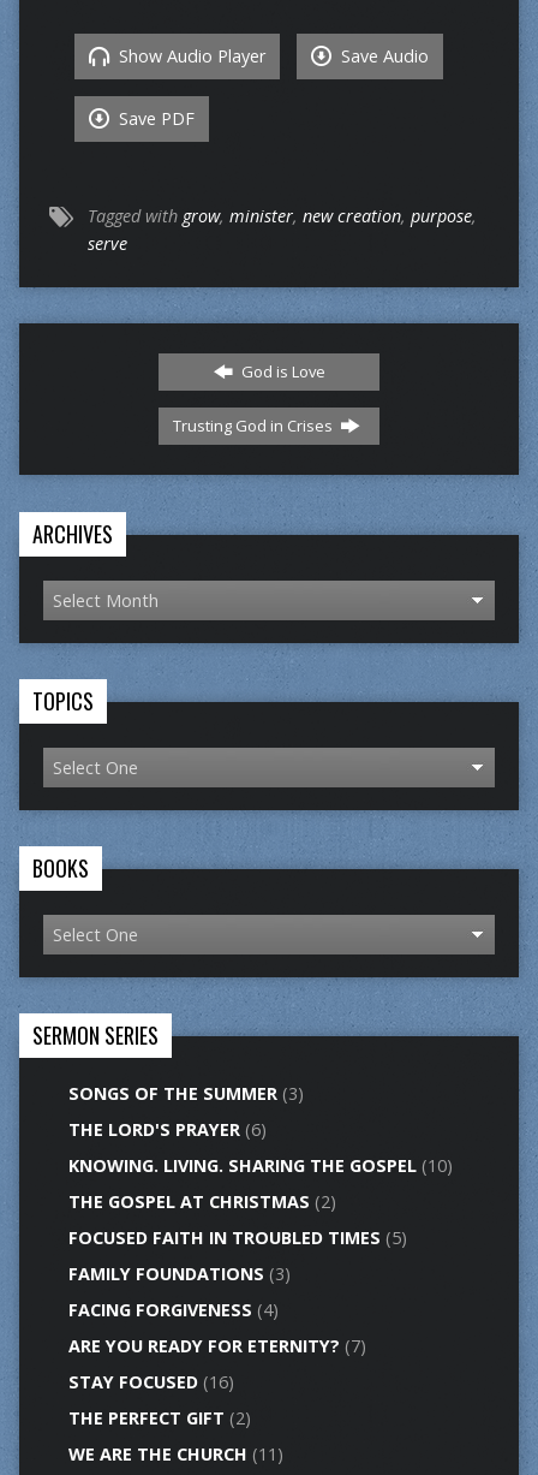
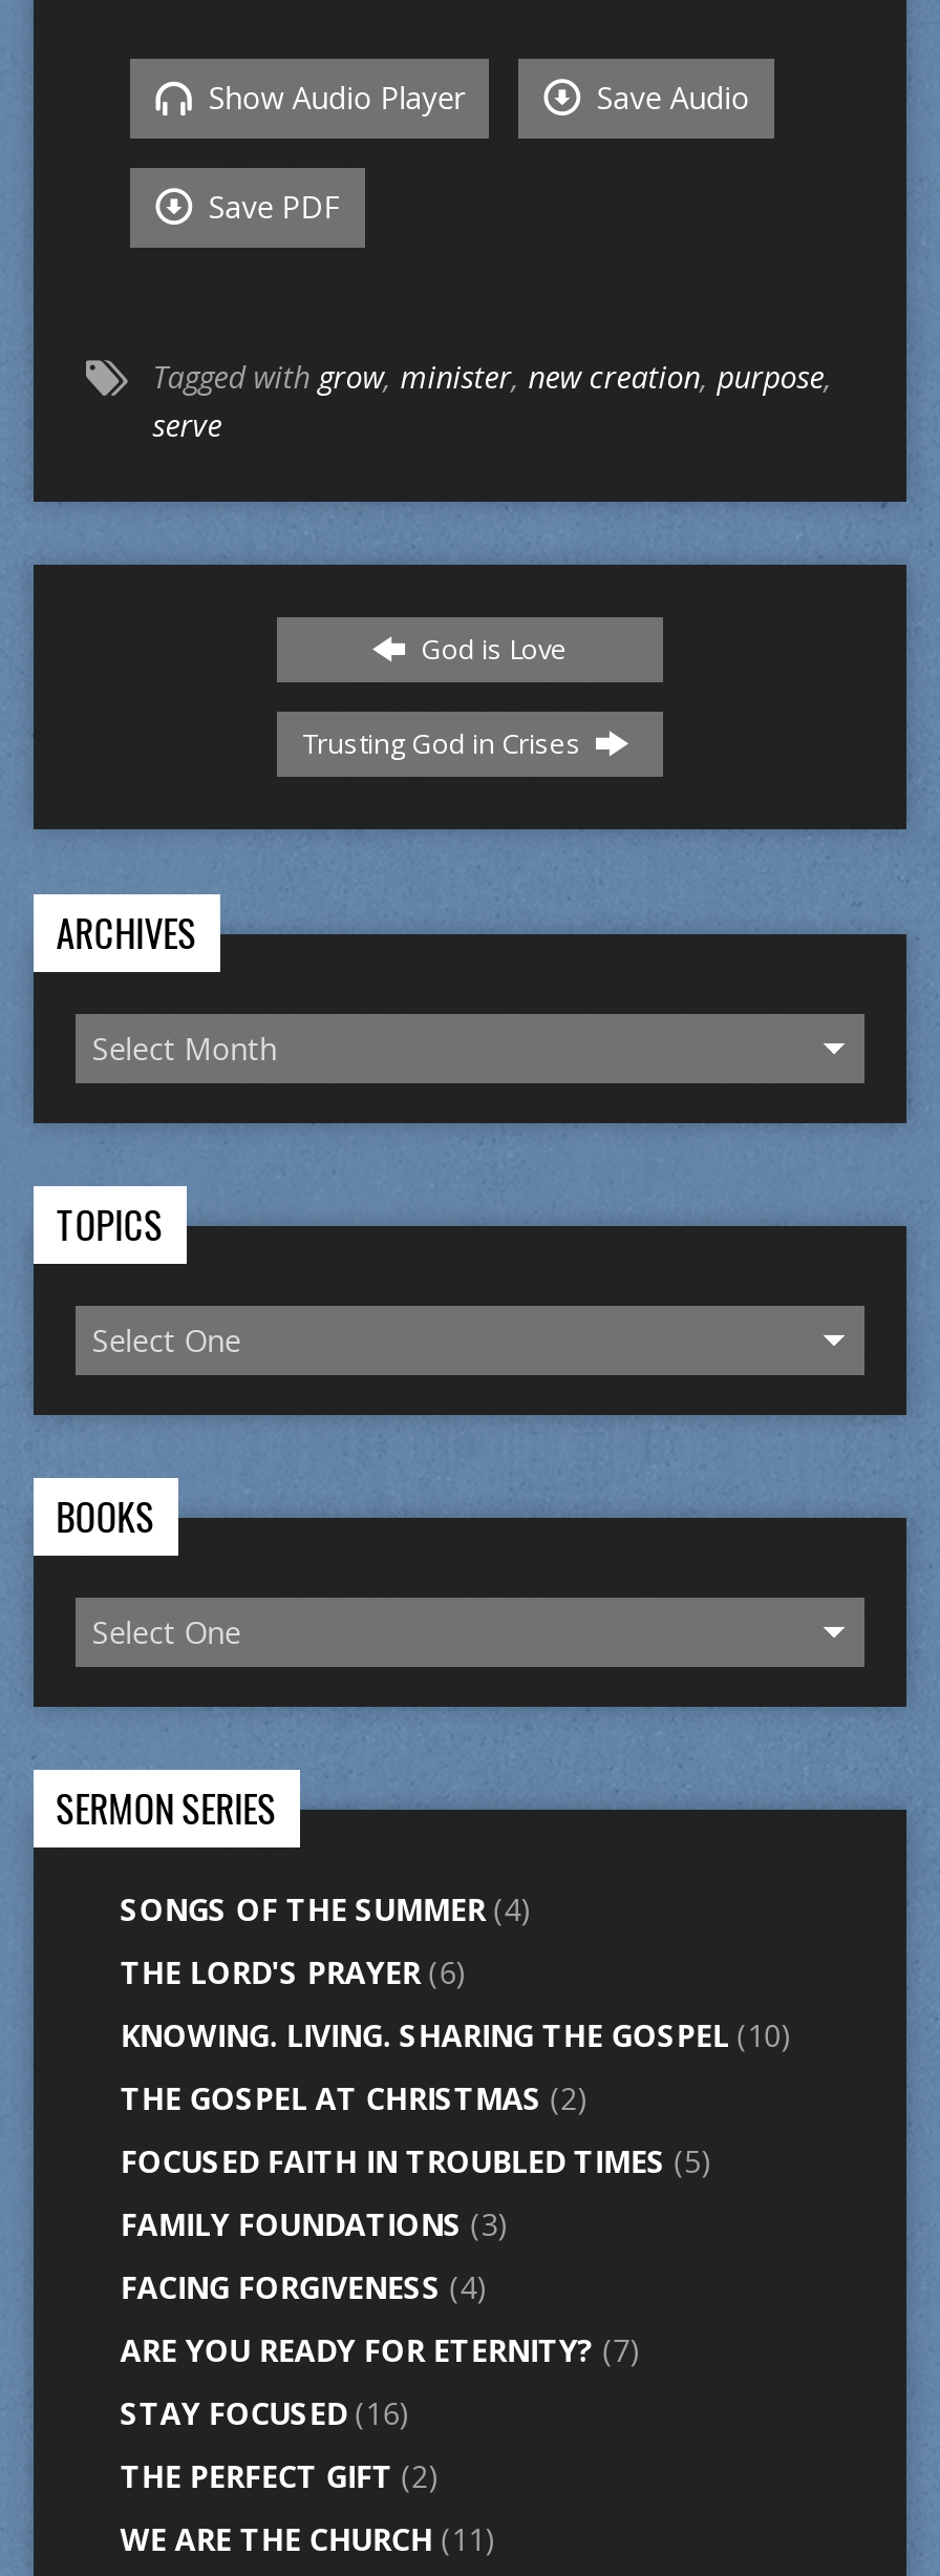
- SONGS OF THE SUMMER (3)
+ SONGS OF THE SUMMER (4)
